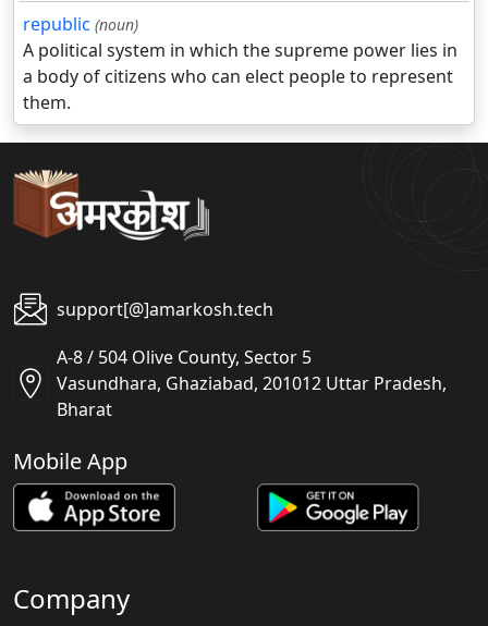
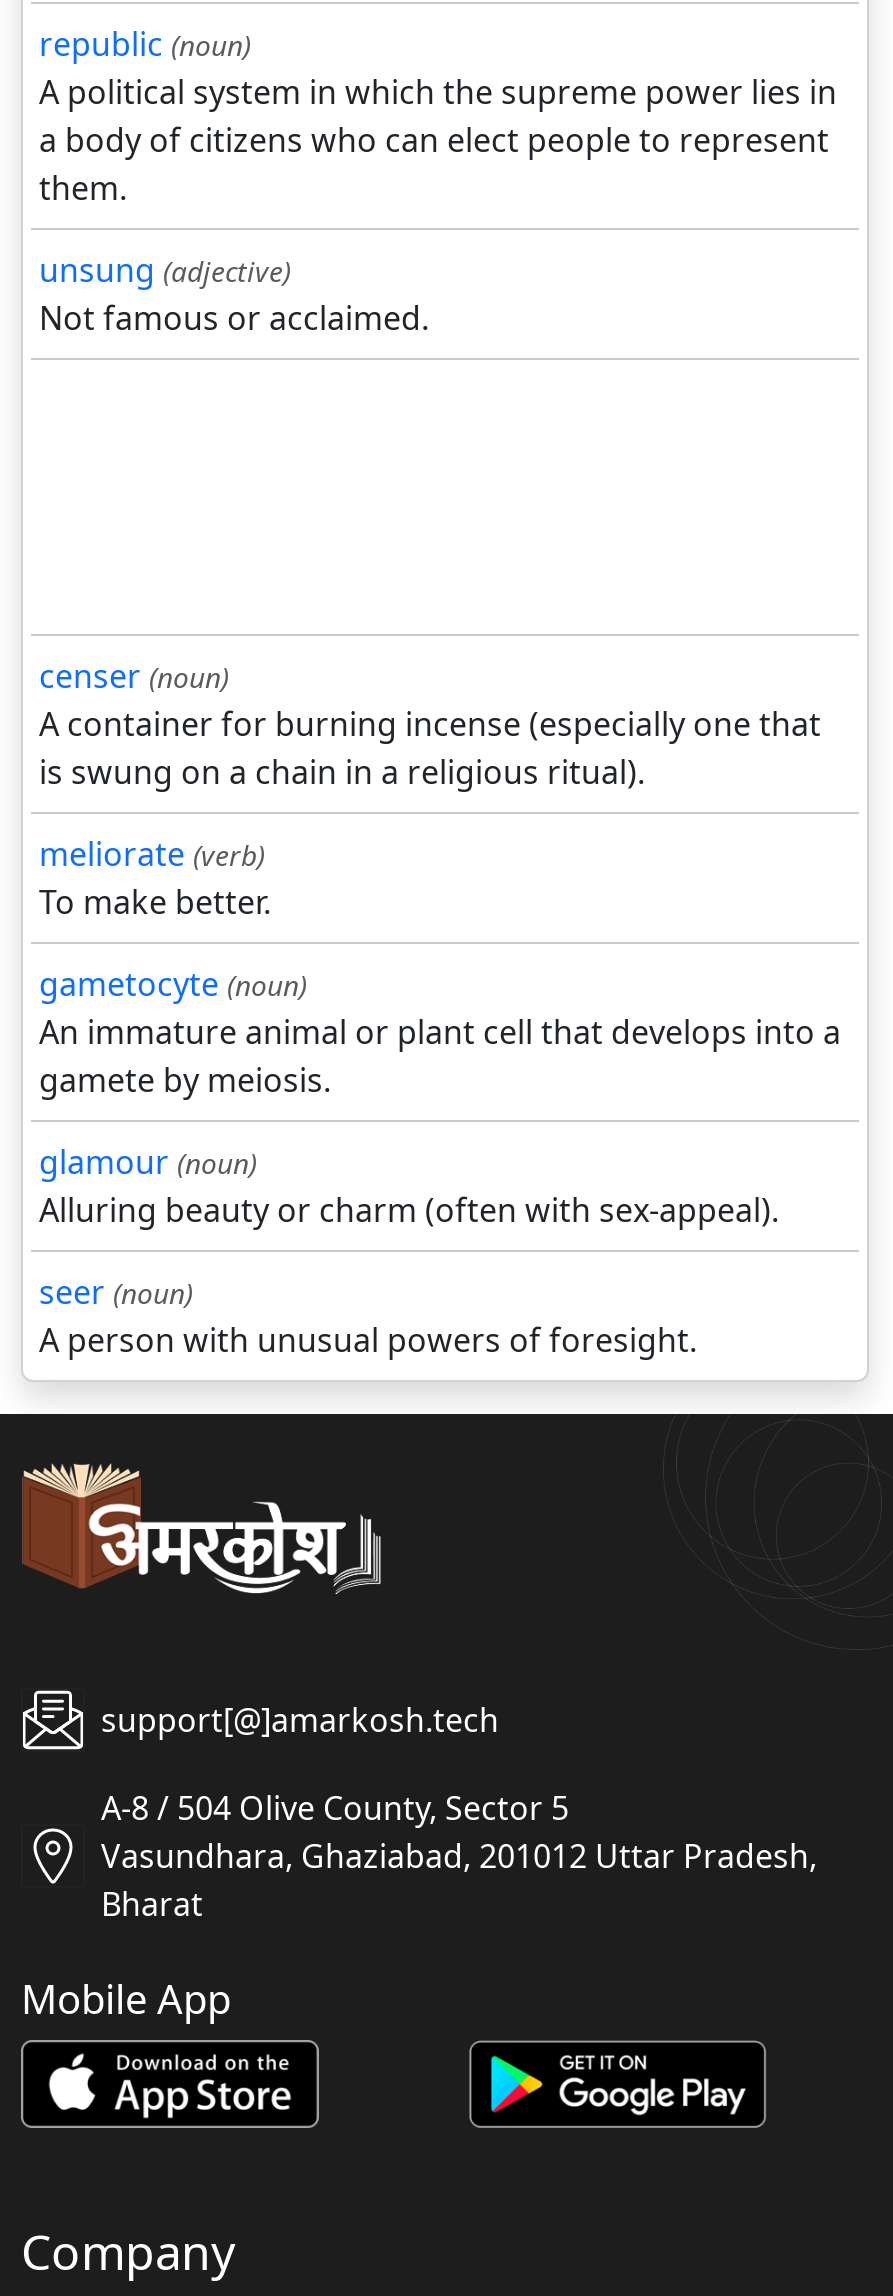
+ unsung (adjective)
+ Not famous or acclaimed.

+ censer (noun)
+ A container for burning incense (especially one that
+ is swung on a chain in a religious ritual).
+ meliorate (verb)
+ To make better.
+ gametocyte (noun)
+ An immature animal or plant cell that develops into a
+ gamete by meiosis.
+ glamour (noun)
+ Alluring beauty or charm (often with sex-appeal).
+ seer (noun)
+ A person with unusual powers of foresight.
